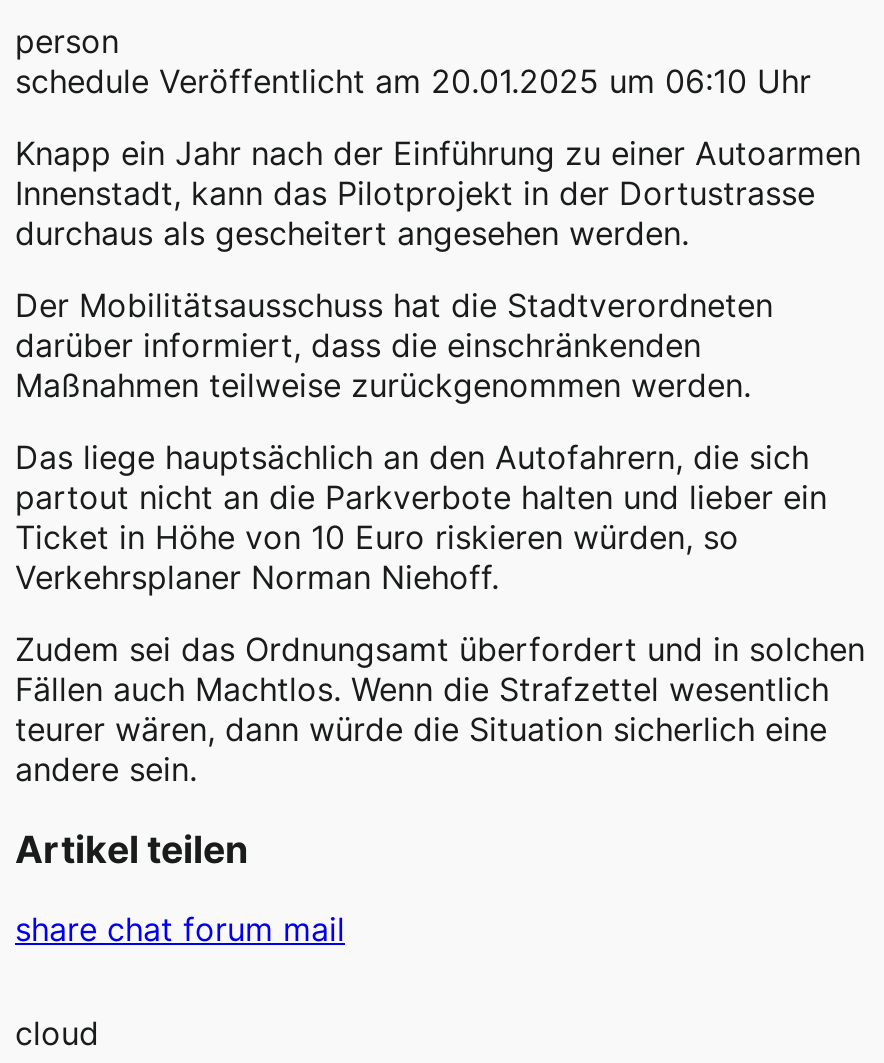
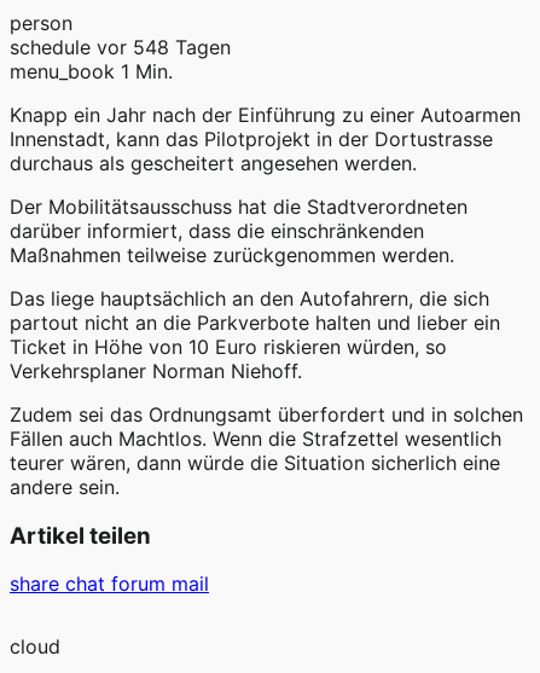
- schedule Veröffentlicht am 20.01.2025 um 06:10 Uhr
+ schedule vor 548 Tagen
+ menu_book 1 Min.
